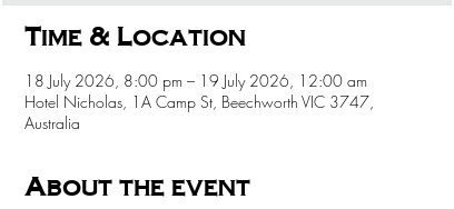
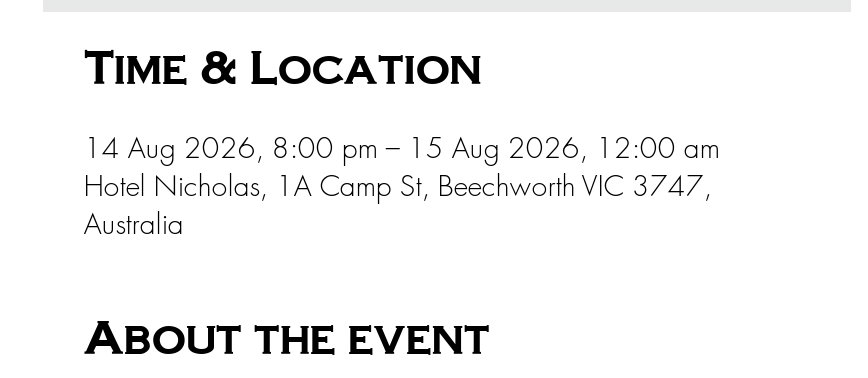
- 18 July 2026, 8:00 pm – 19 July 2026, 12:00 am
+ 14 Aug 2026, 8:00 pm – 15 Aug 2026, 12:00 am
